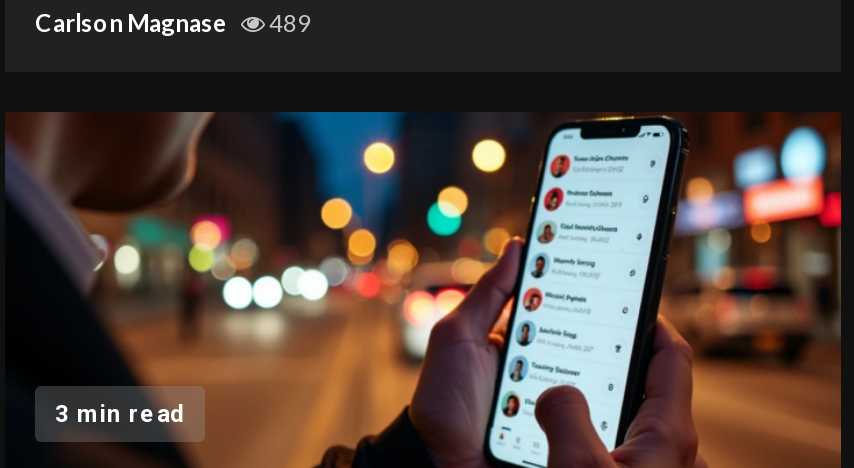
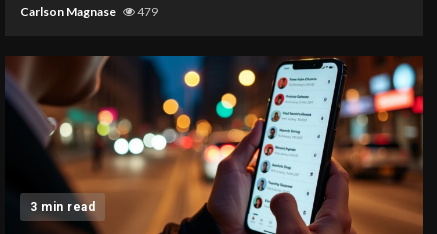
- Carlson Magnase 489
+ Carlson Magnase 479
